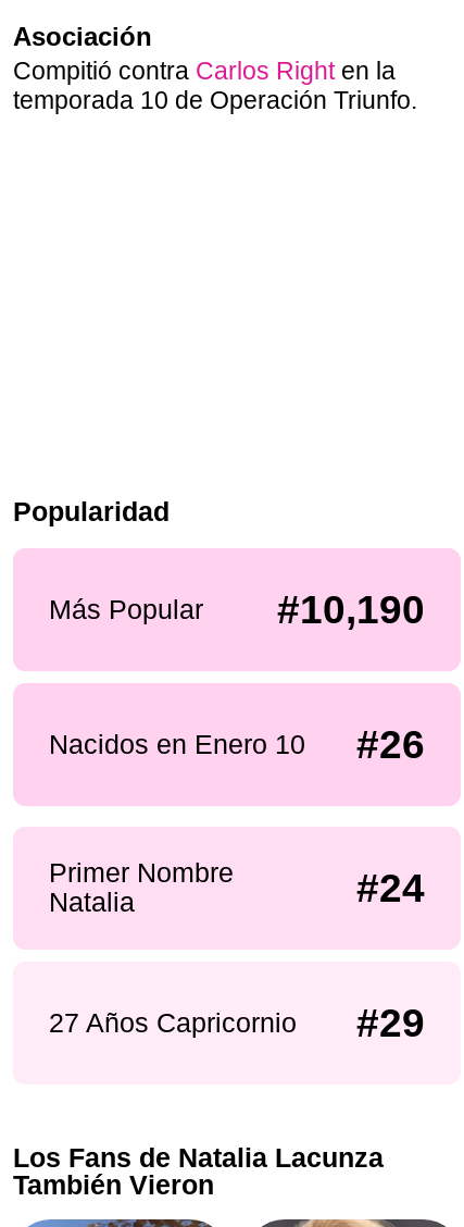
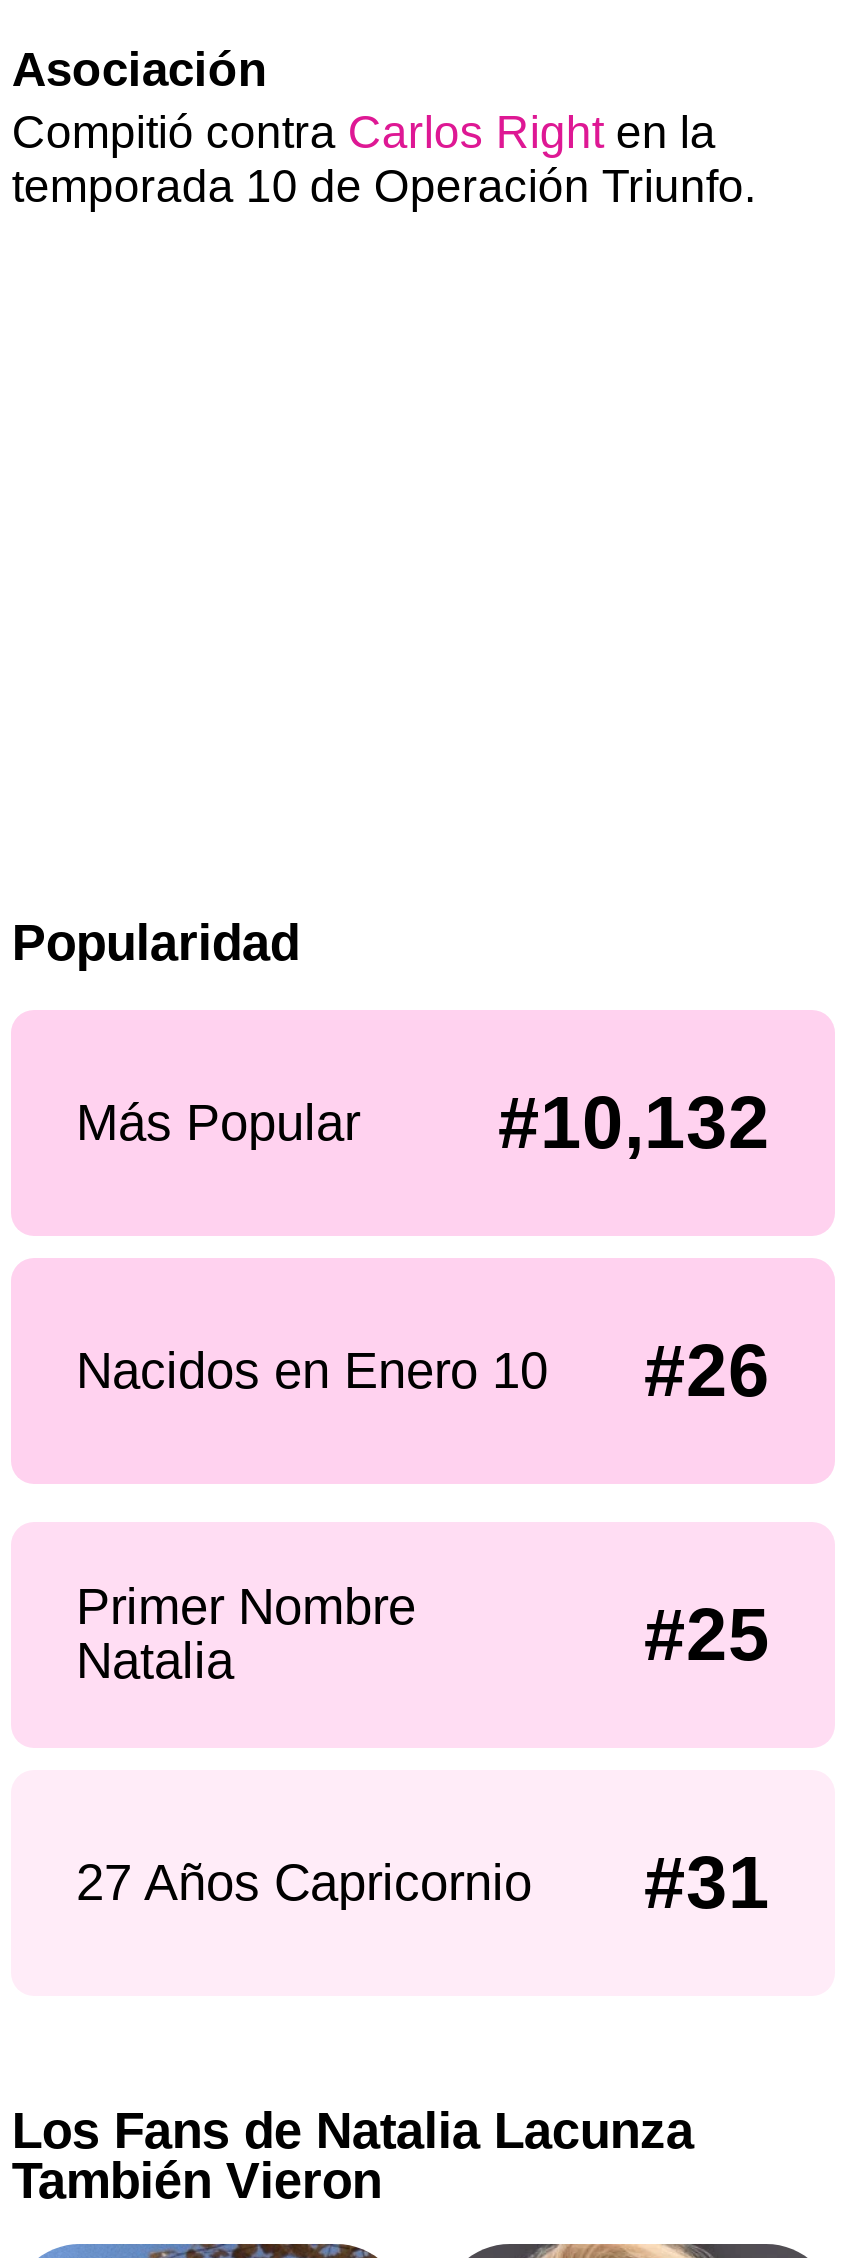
- #10,190
+ #10,132

- #24
+ #25

- 27 Años Capricornio #29
+ 27 Años Capricornio #31
